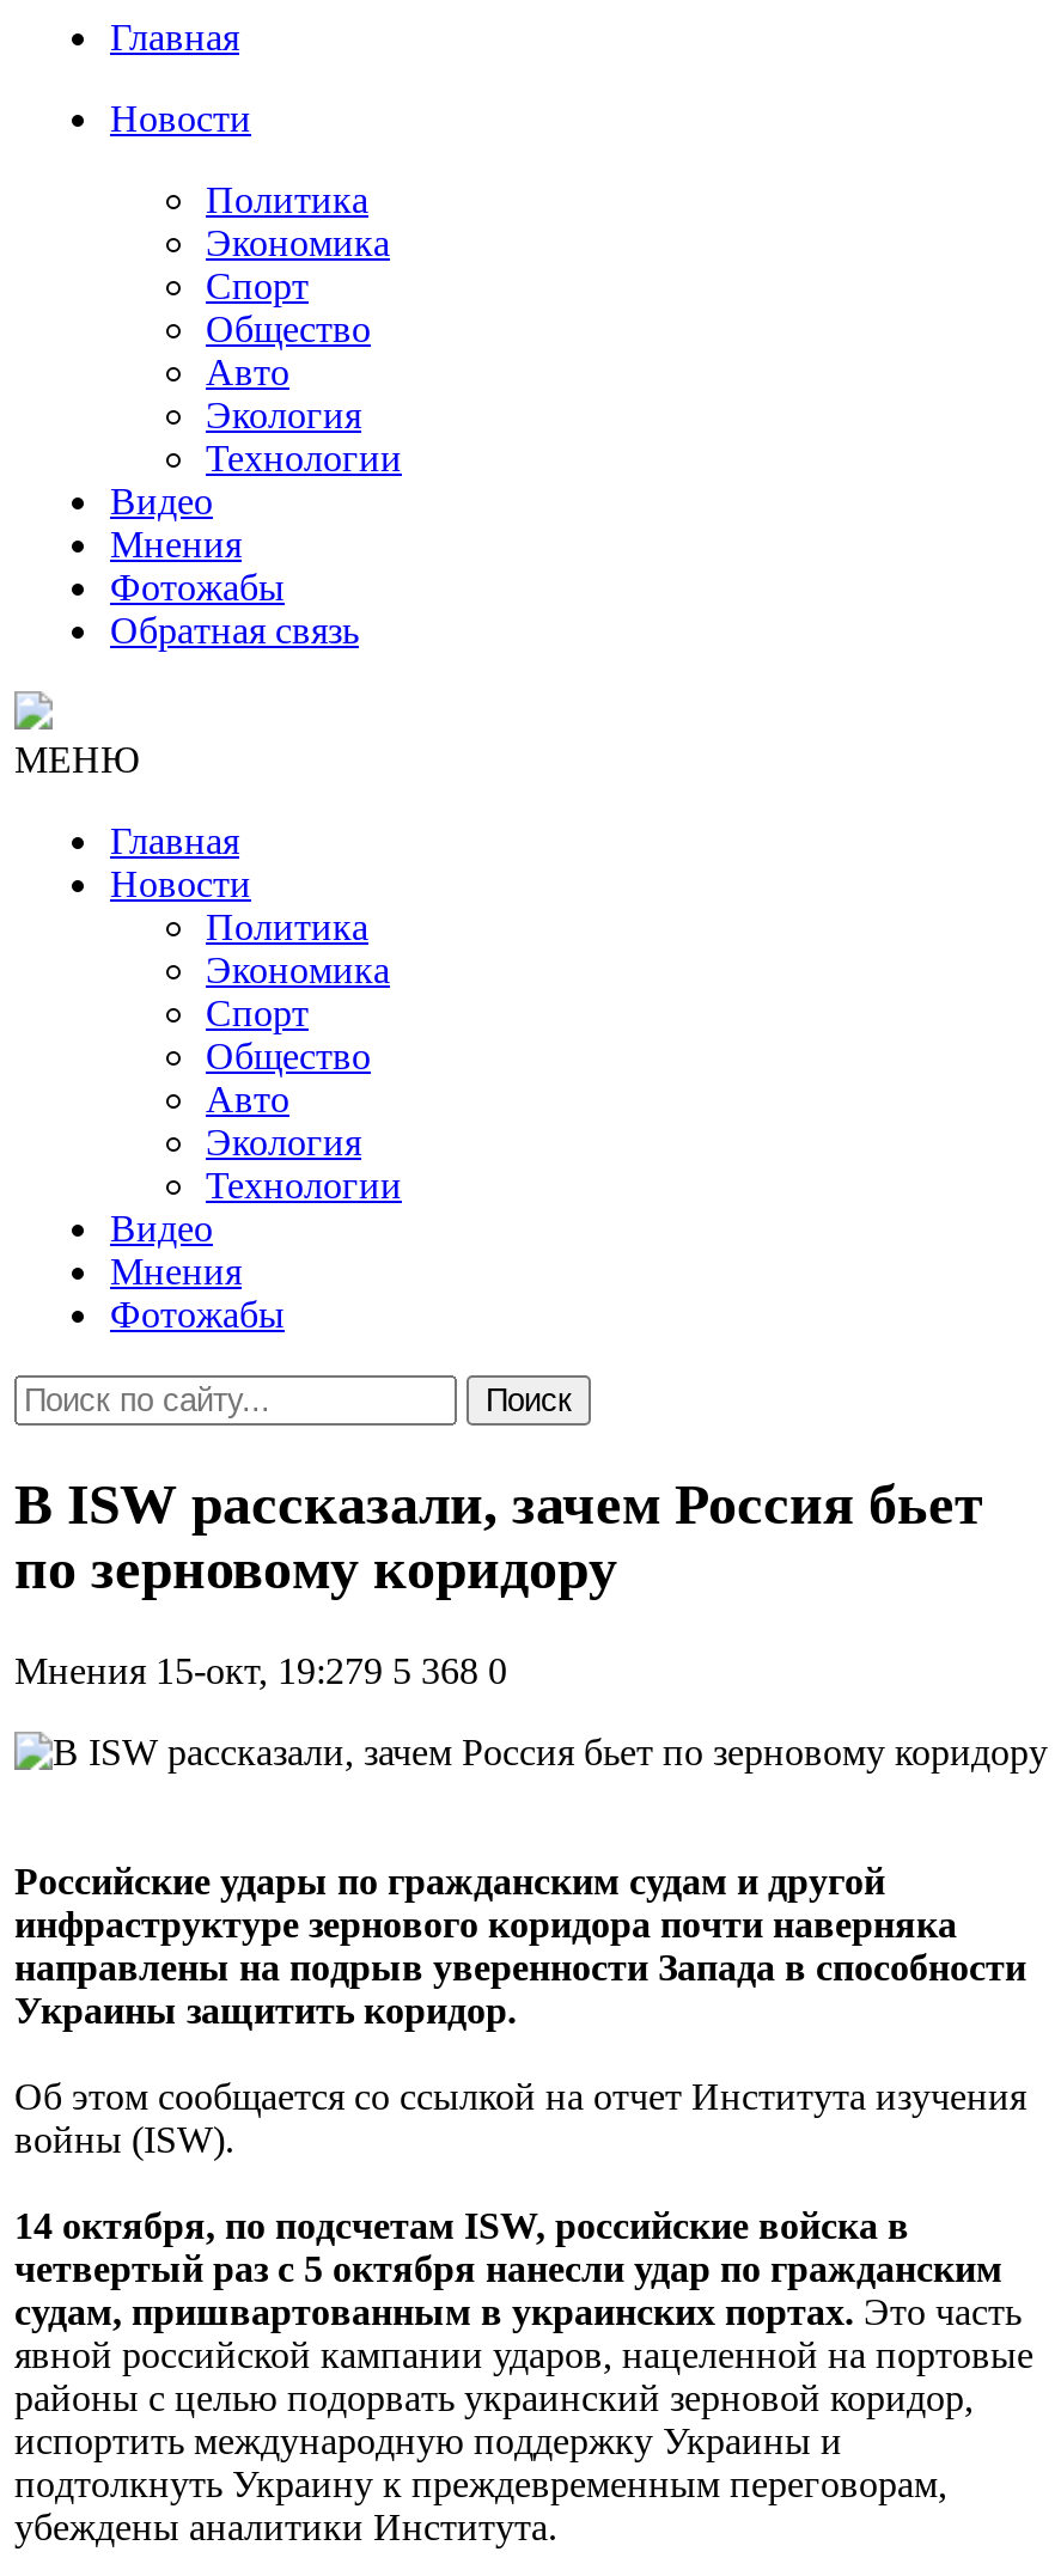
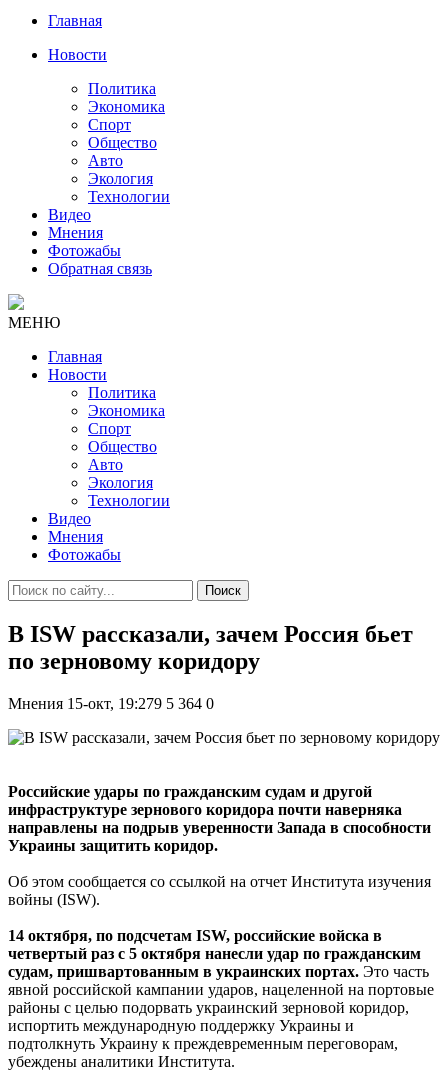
- Мнения 15-окт, 19:279 5 368 0
+ Мнения 15-окт, 19:279 5 364 0
